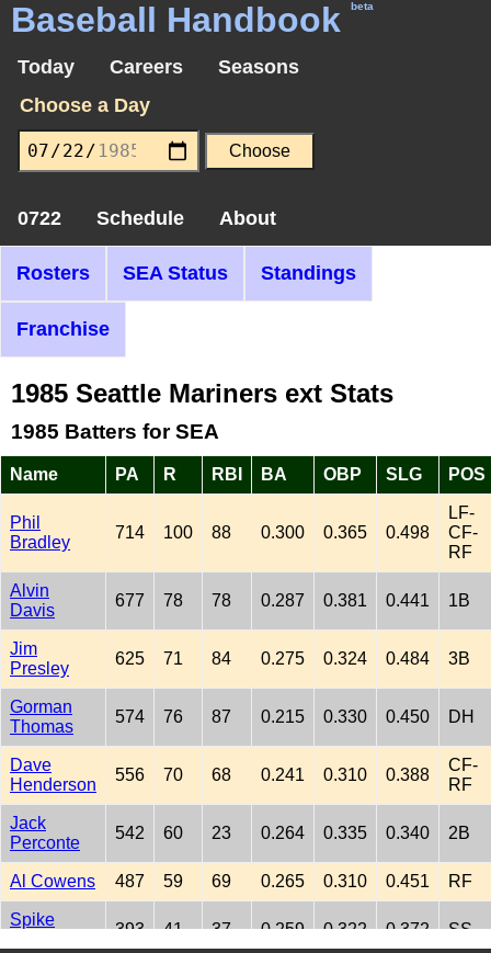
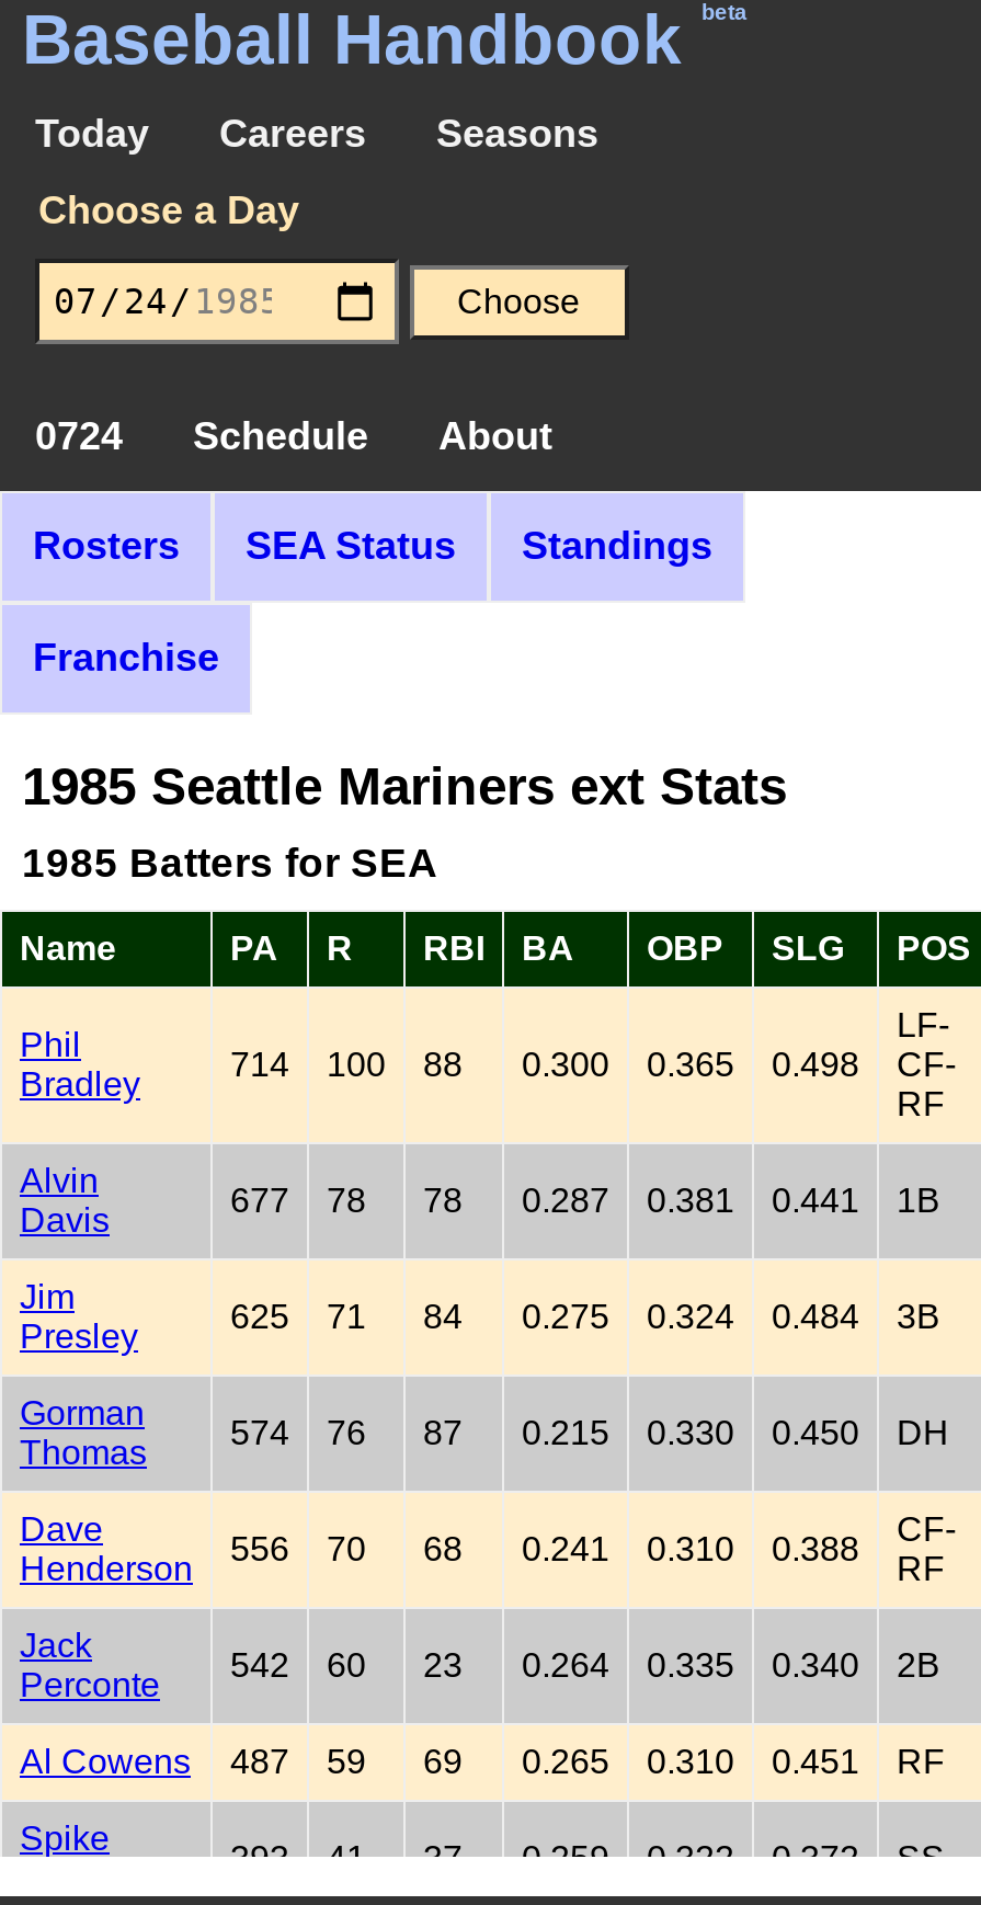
- 0722 Schedule About
+ 0724 Schedule About
